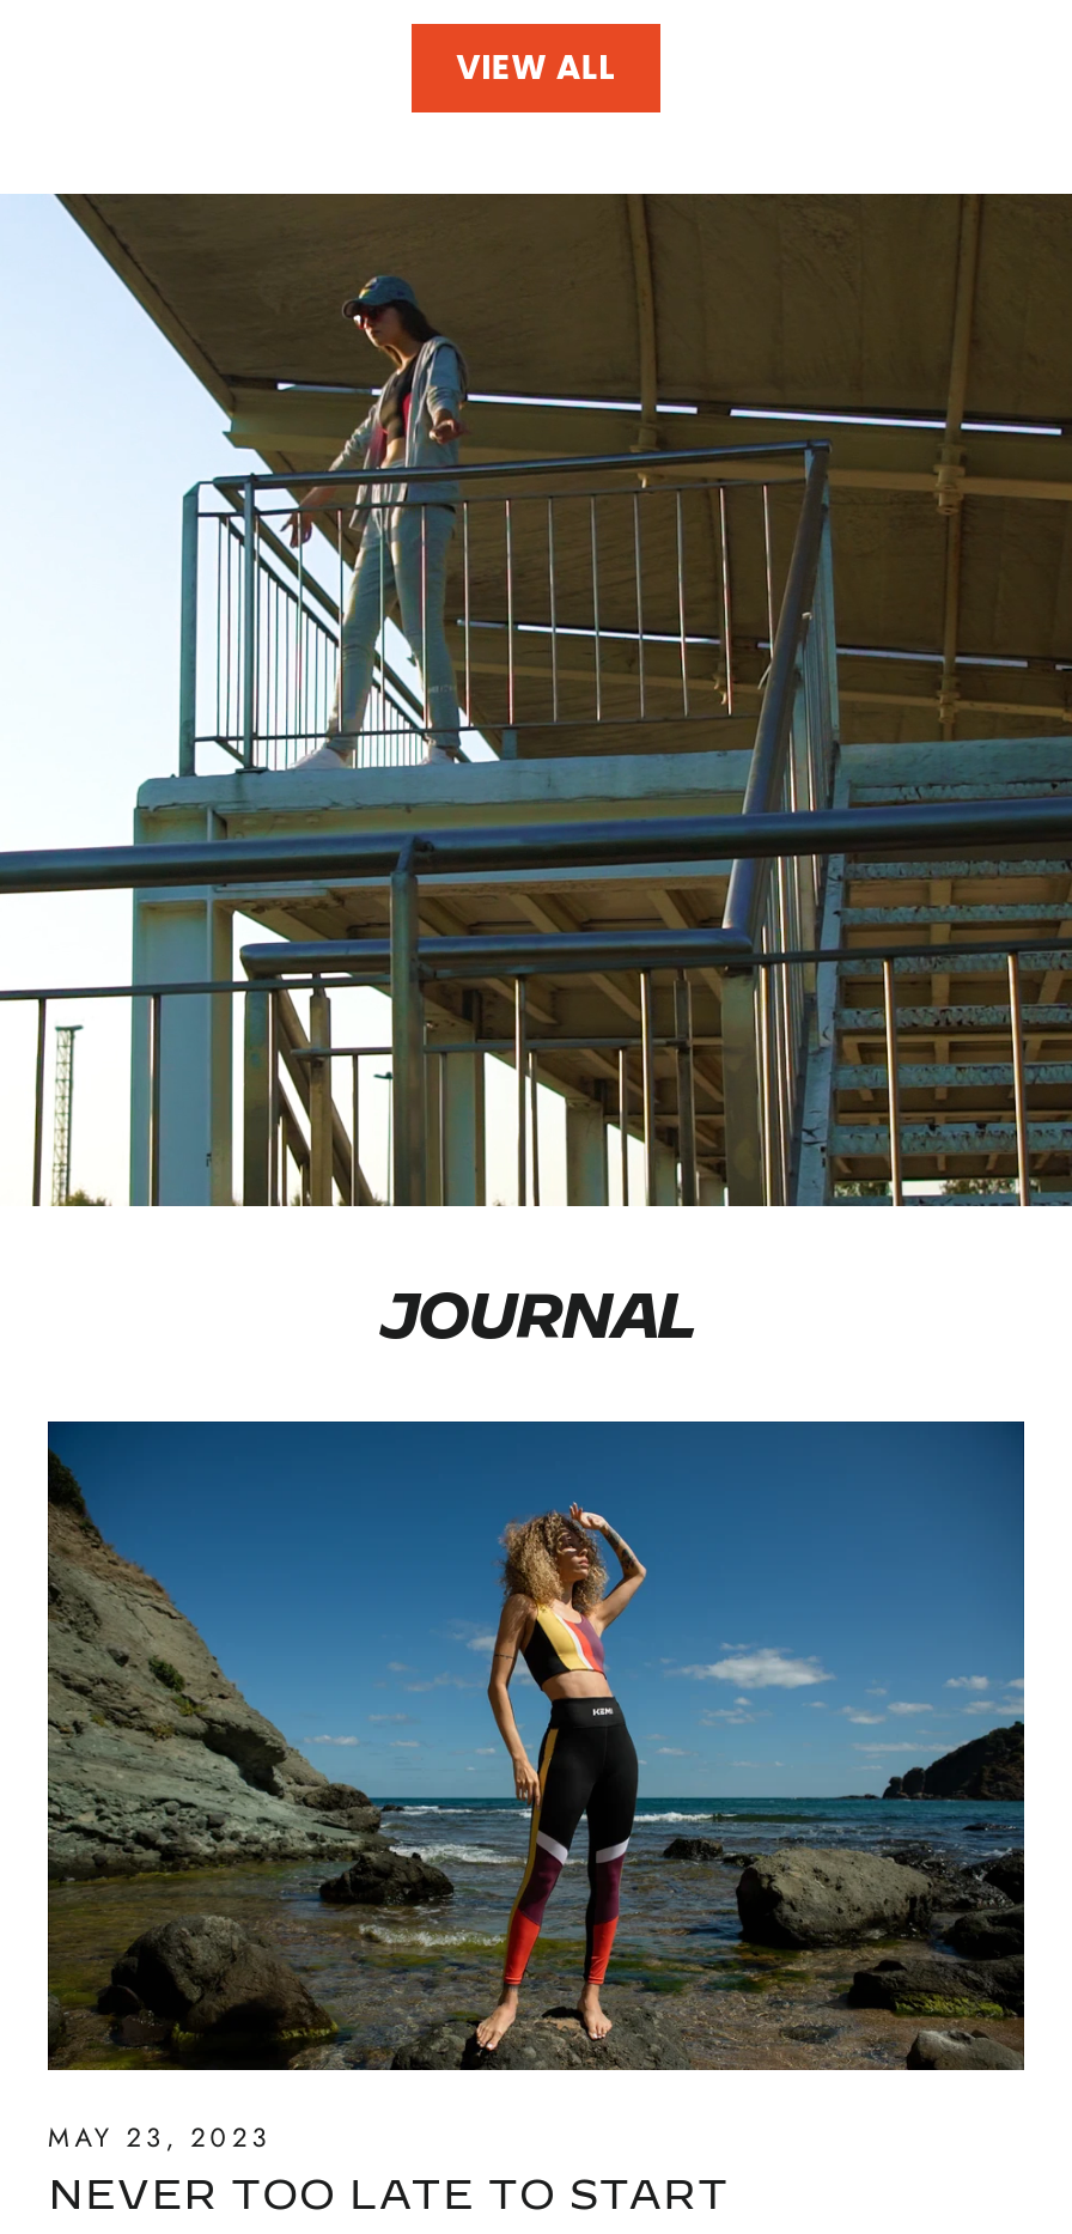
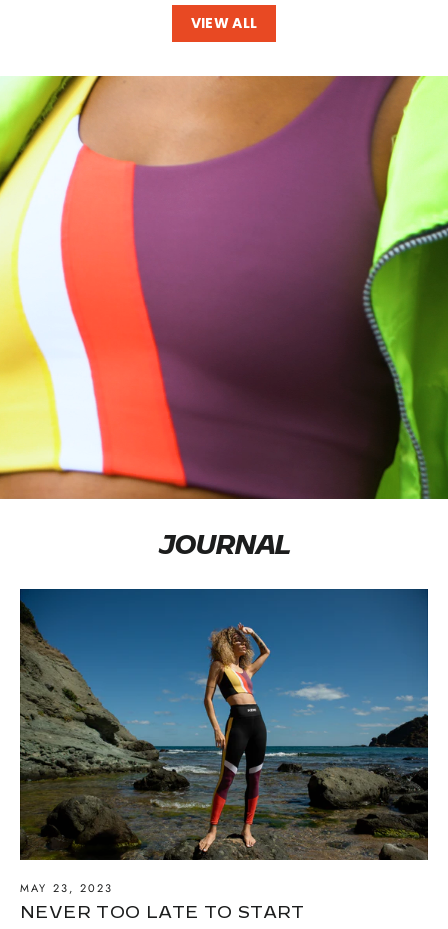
- [image]
+ [image]
